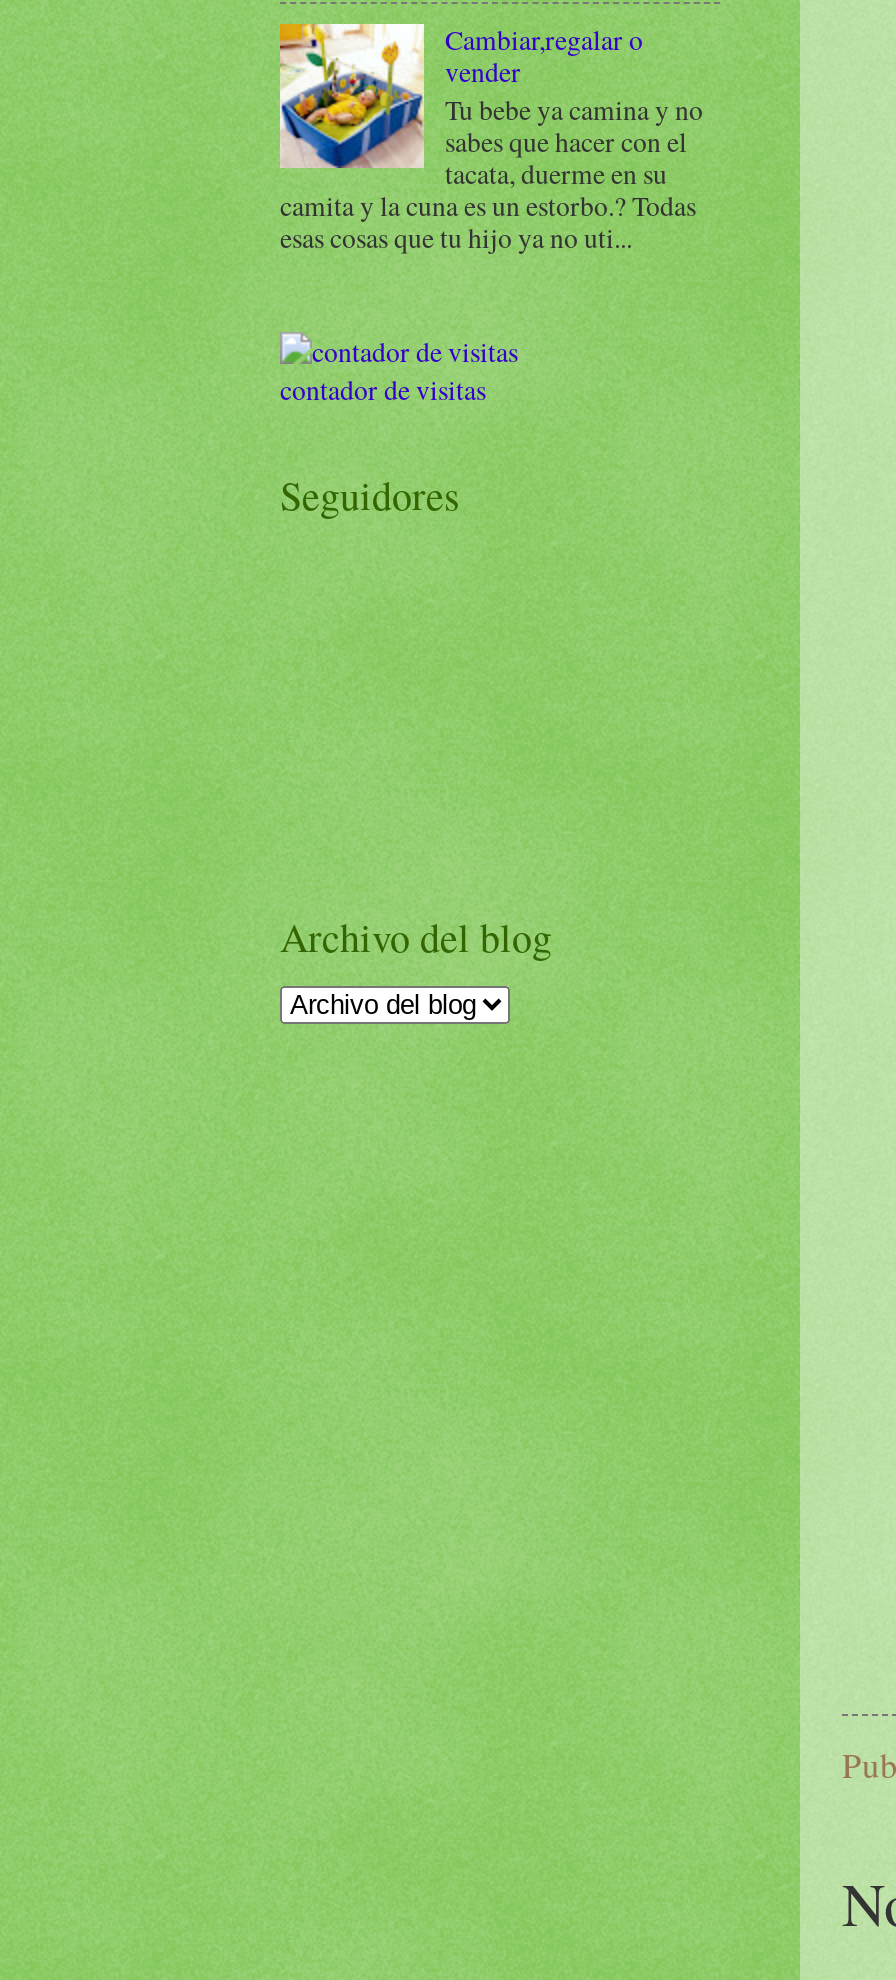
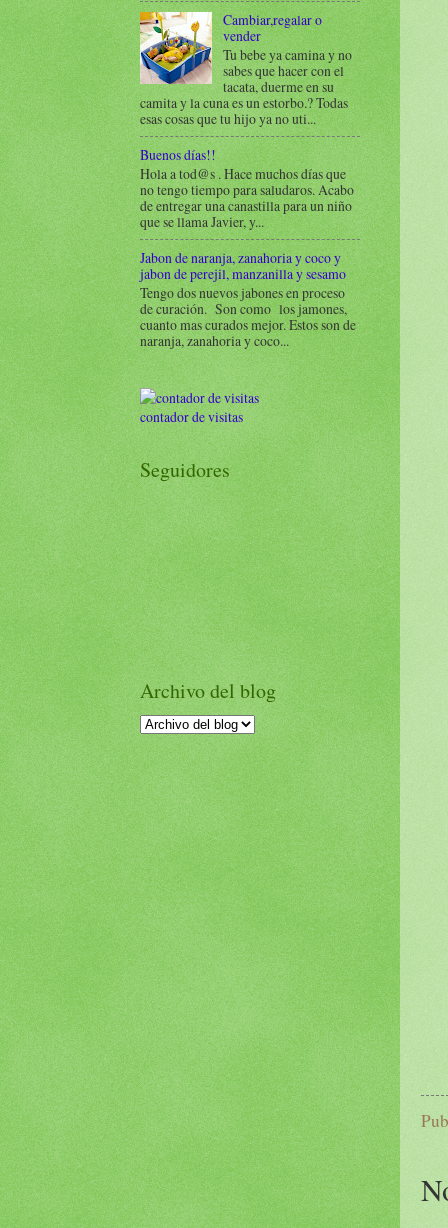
+ Buenos días!!
+ Hola a tod@s . Hace muchos días que
+ no tengo tiempo para saludaros. Acabo
+ de entregar una canastilla para un niño
+ que se llama Javier, y...
+ Jabon de naranja, zanahoria y coco y
+ jabon de perejil, manzanilla y sesamo
+ Tengo dos nuevos jabones en proceso
+ de curación. Son como los jamones,
+ cuanto mas curados mejor. Estos son de
+ naranja, zanahoria y coco...
